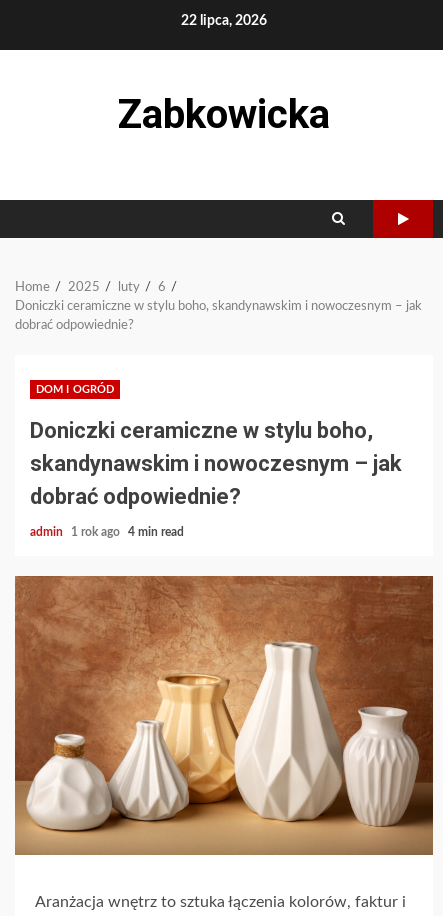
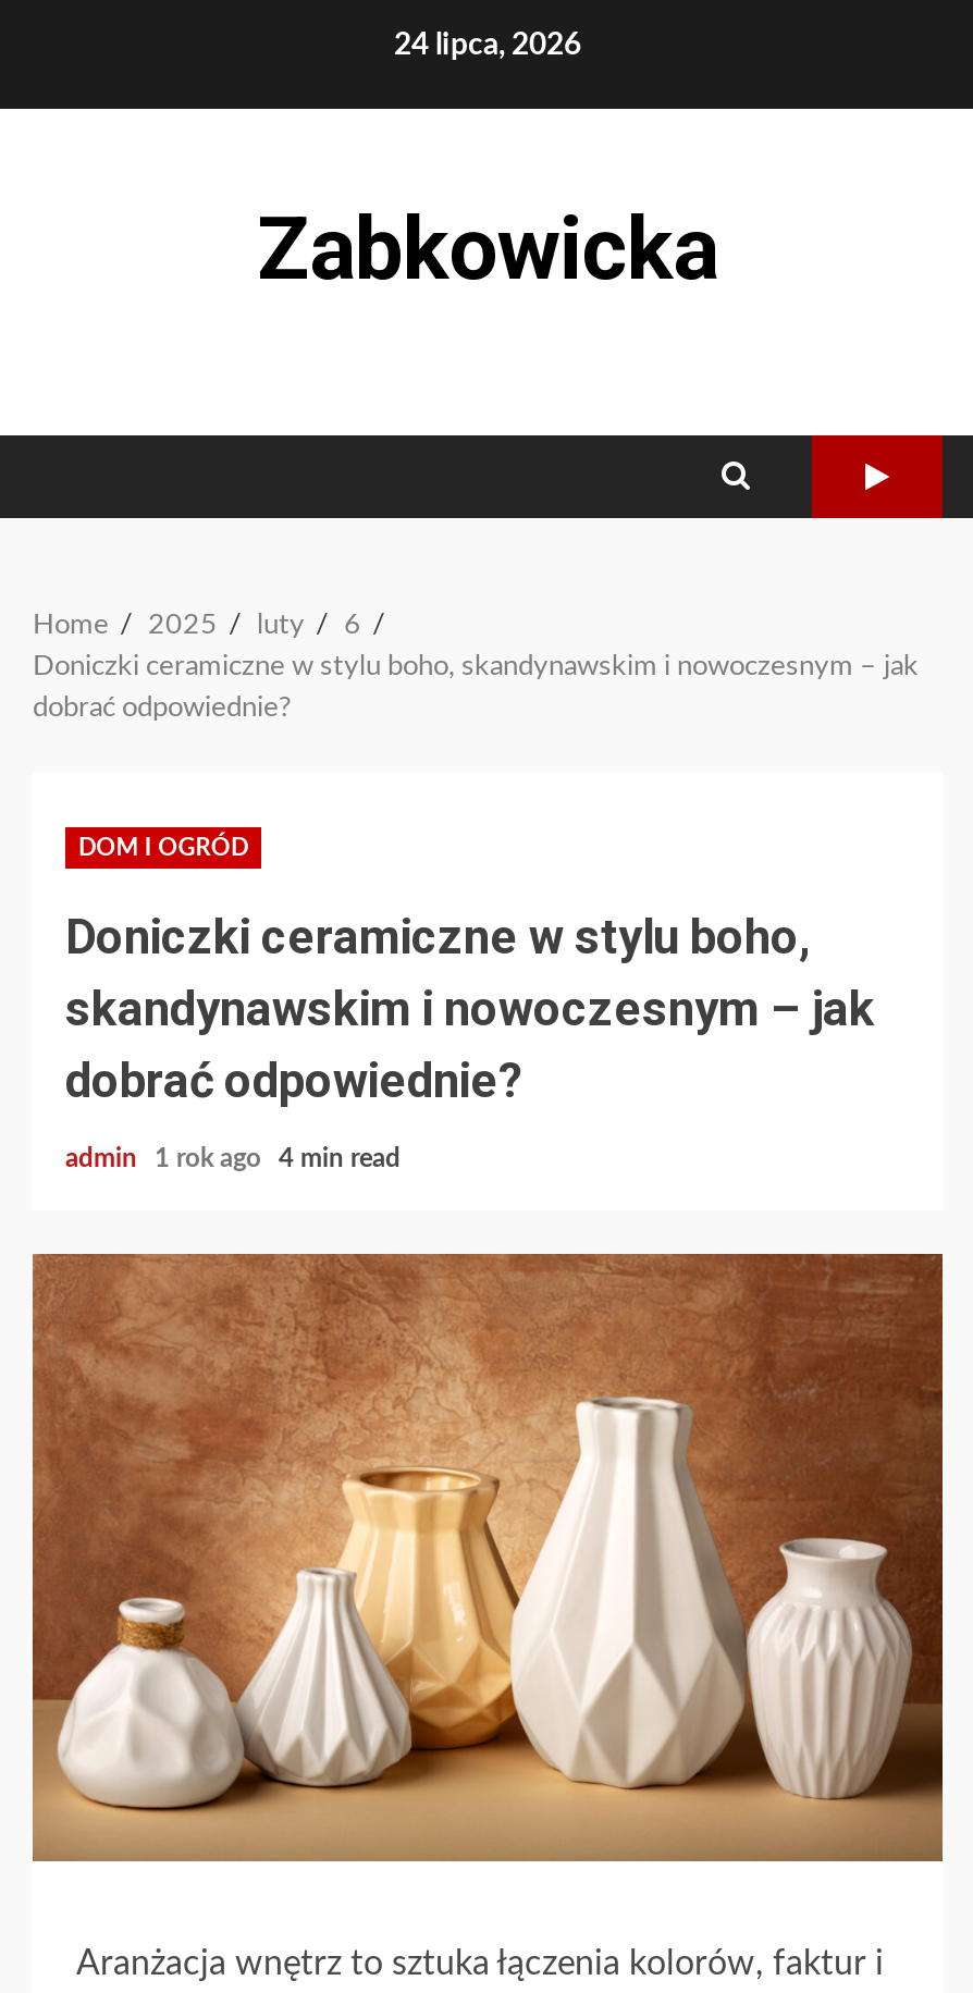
- 22 lipca, 2026
+ 24 lipca, 2026
